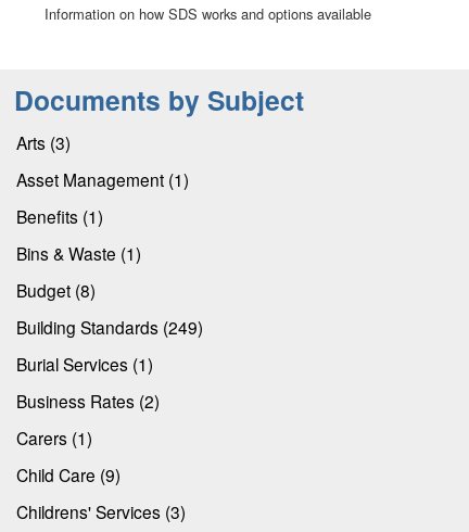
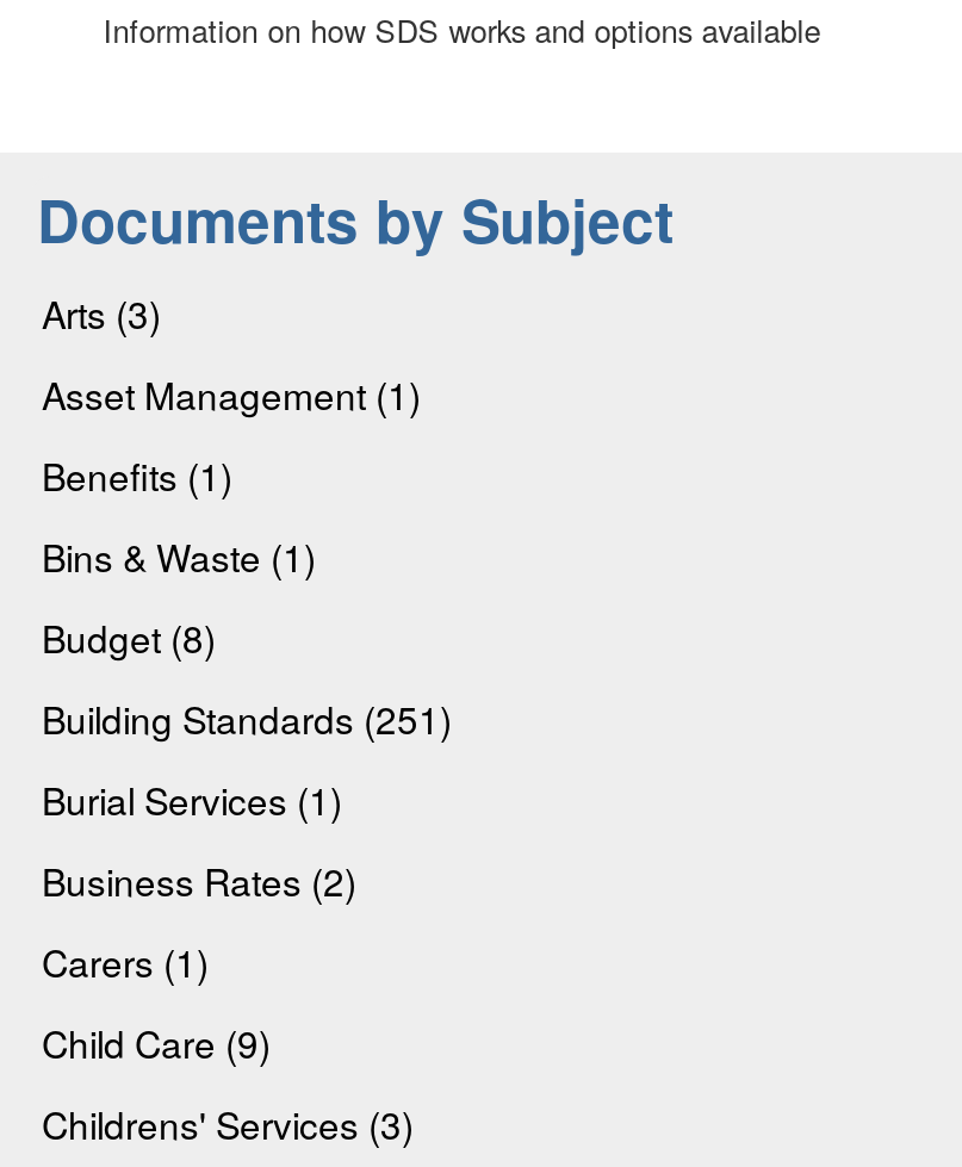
- Building Standards (249)
+ Building Standards (251)
